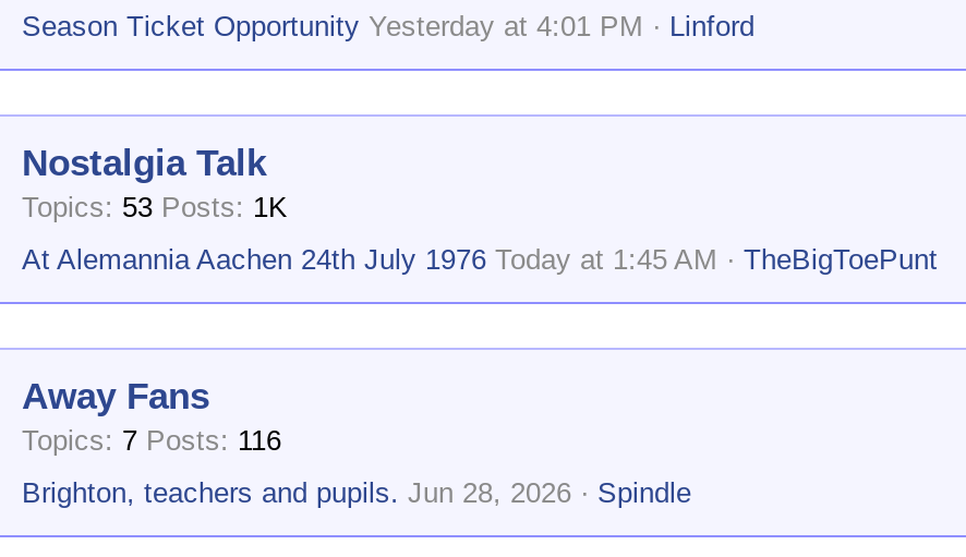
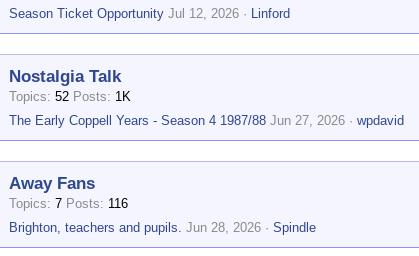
- Season Ticket Opportunity Yesterday at 4:01 PM
+ Season Ticket Opportunity Jul 12, 2026

- Topics 53 Posts 1K
+ Topics 52 Posts 1K

- At Alemannia Aachen 24th July 1976 Today at 1:45 AM
- TheBigToePunt
+ The Early Coppell Years - Season 4 1987/88 Jun 27, 2026
+ wpdavid
